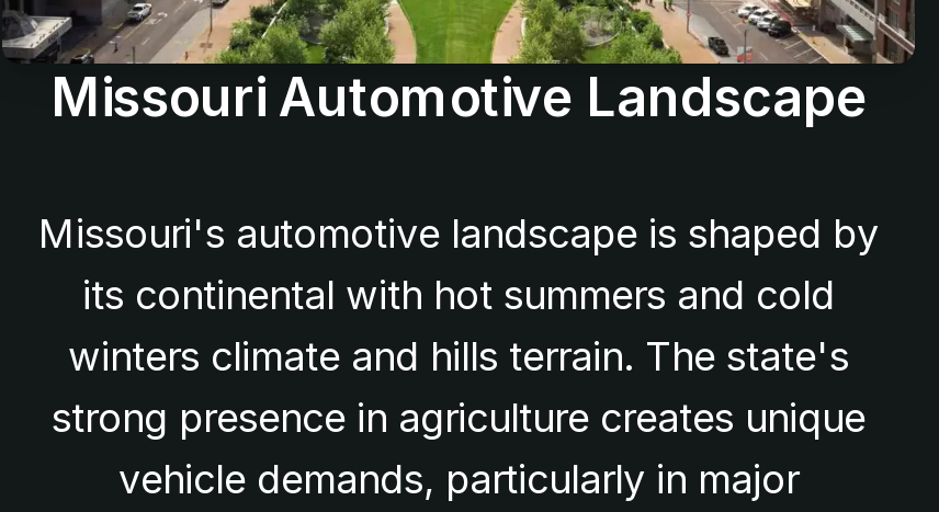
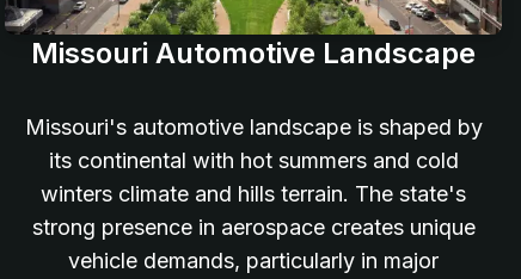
- strong presence in agriculture creates unique
+ strong presence in aerospace creates unique
